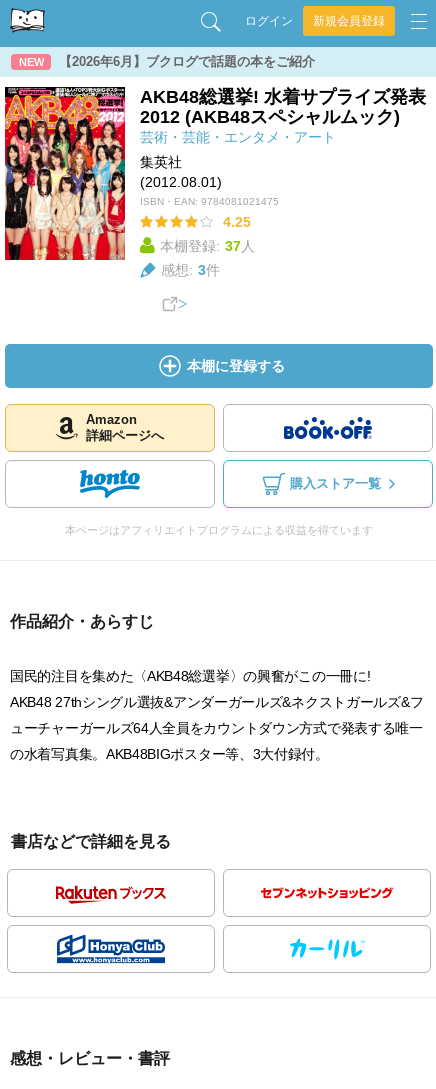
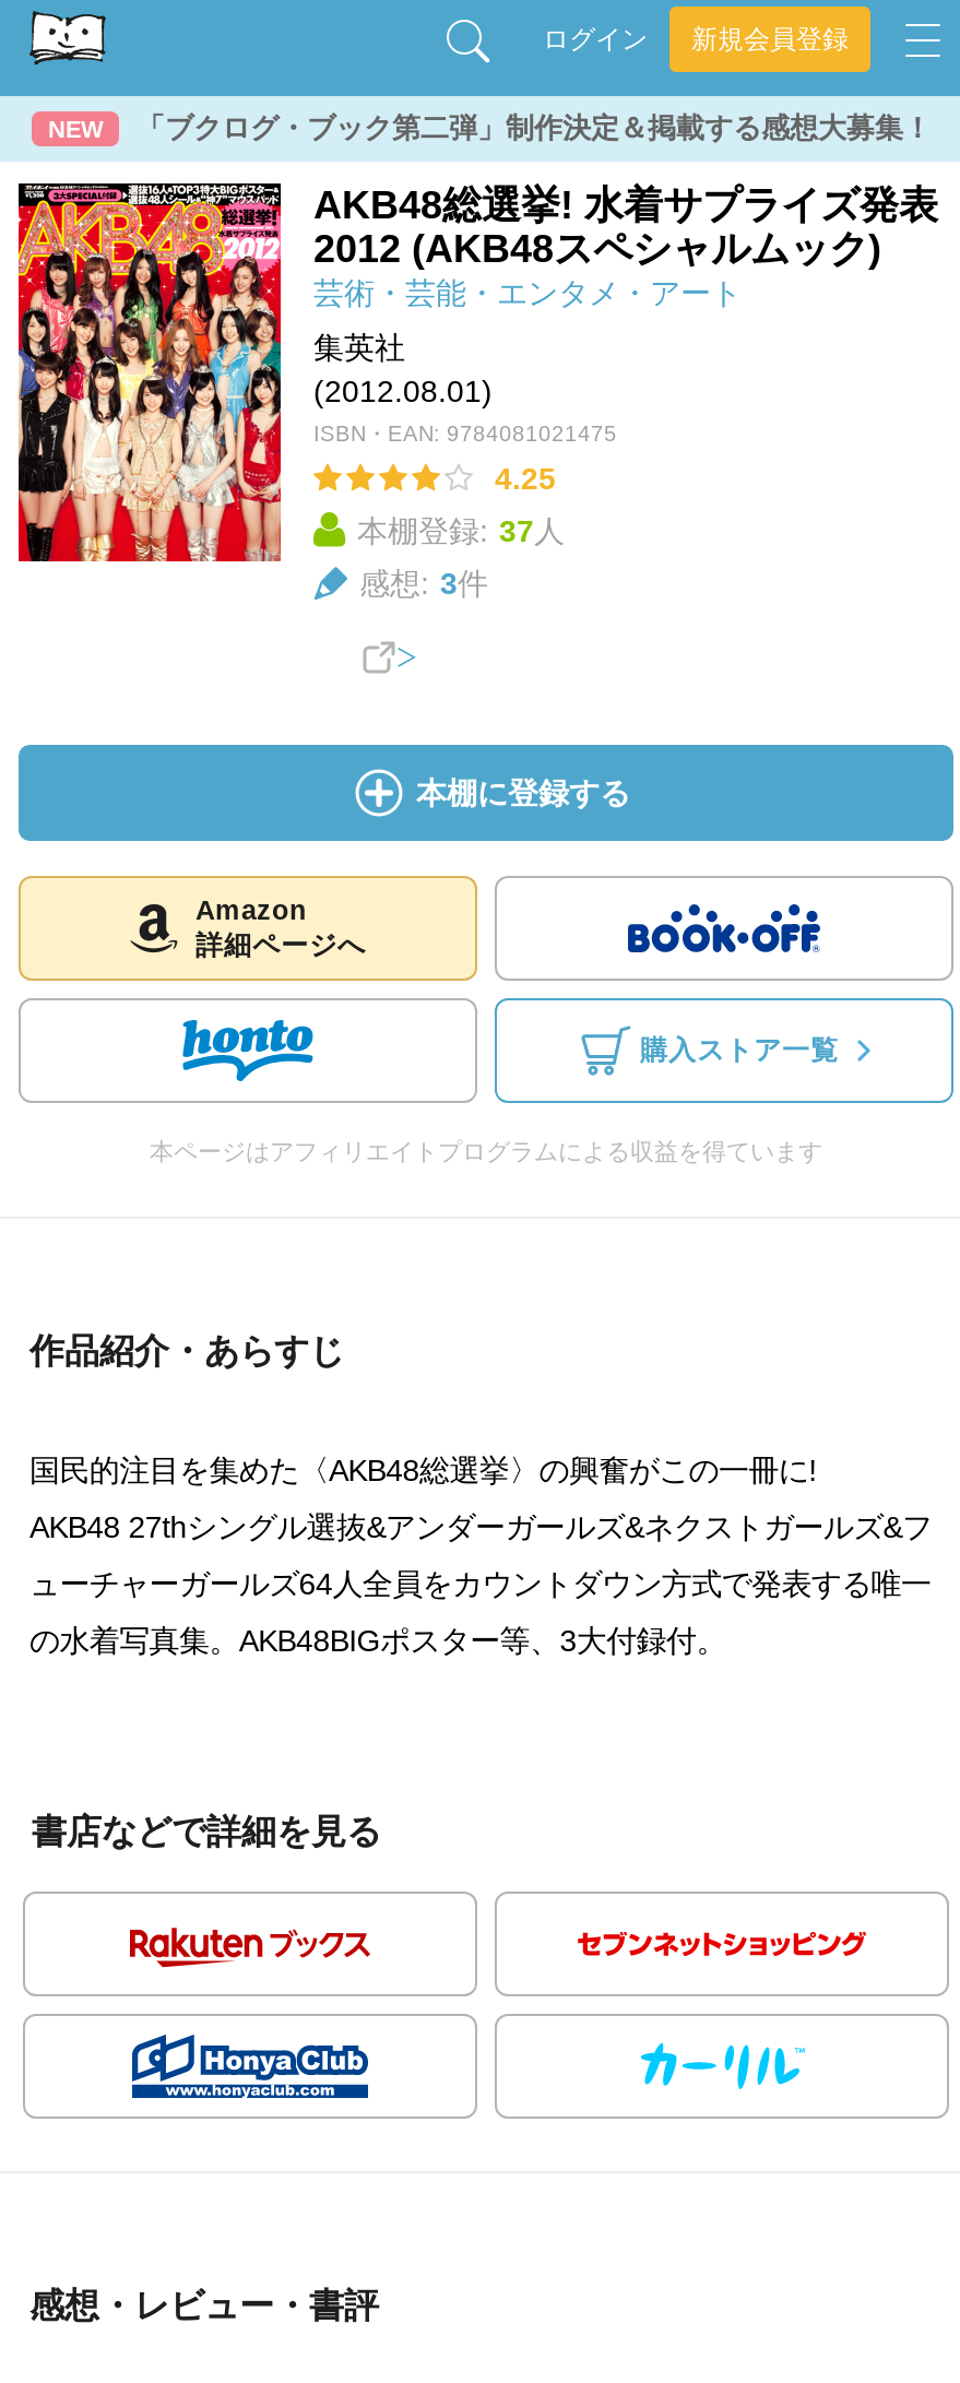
- 【2026年6月】ブクログで話題の本をご紹介
+ 「ブクログ・ブック第二弾」制作決定＆掲載する感想大募集！
